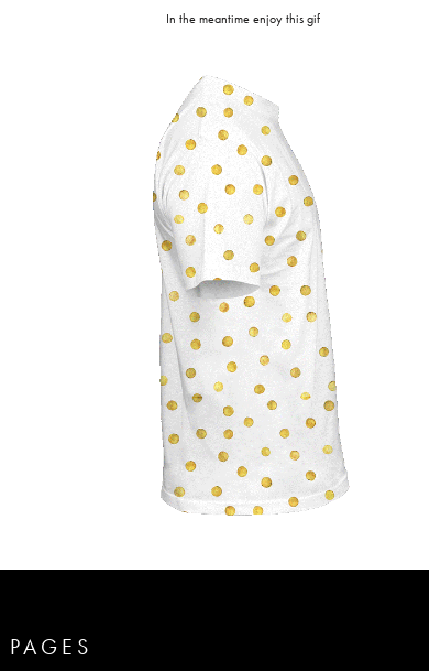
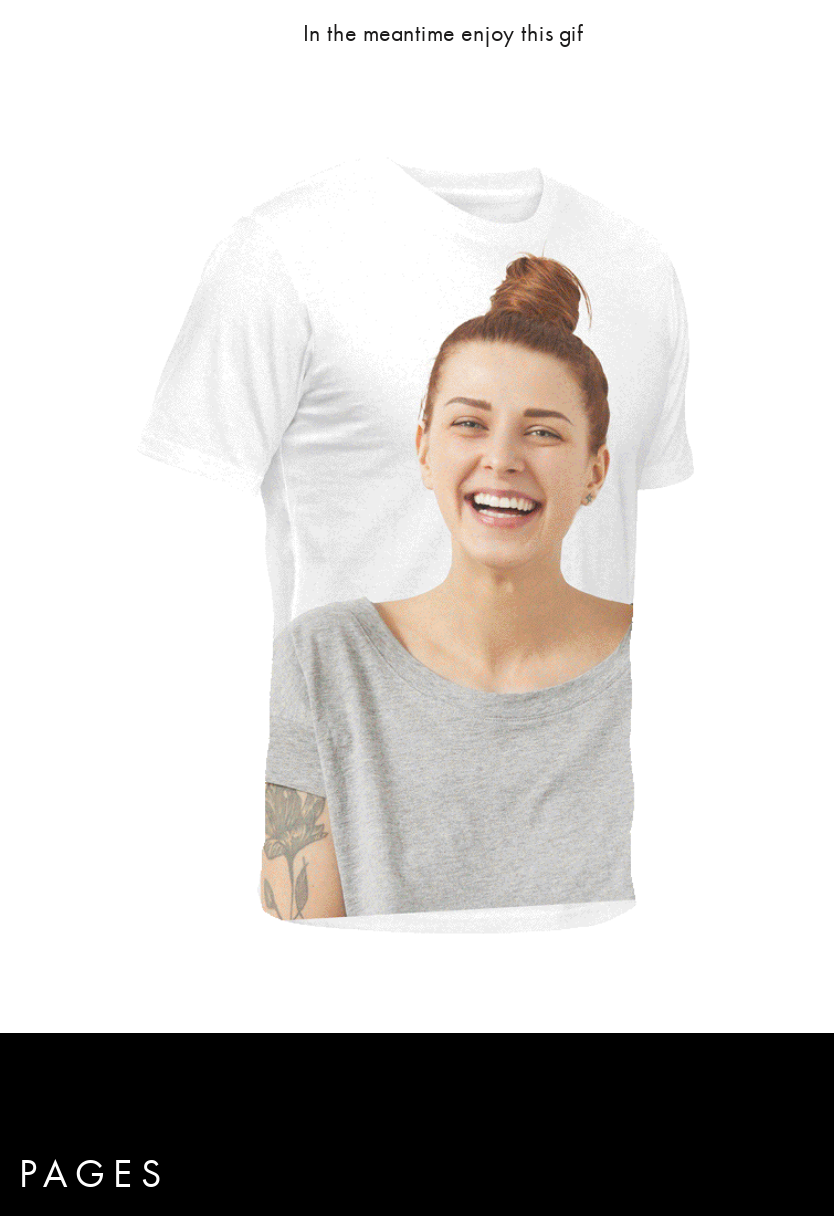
- [image]
+ [image]
